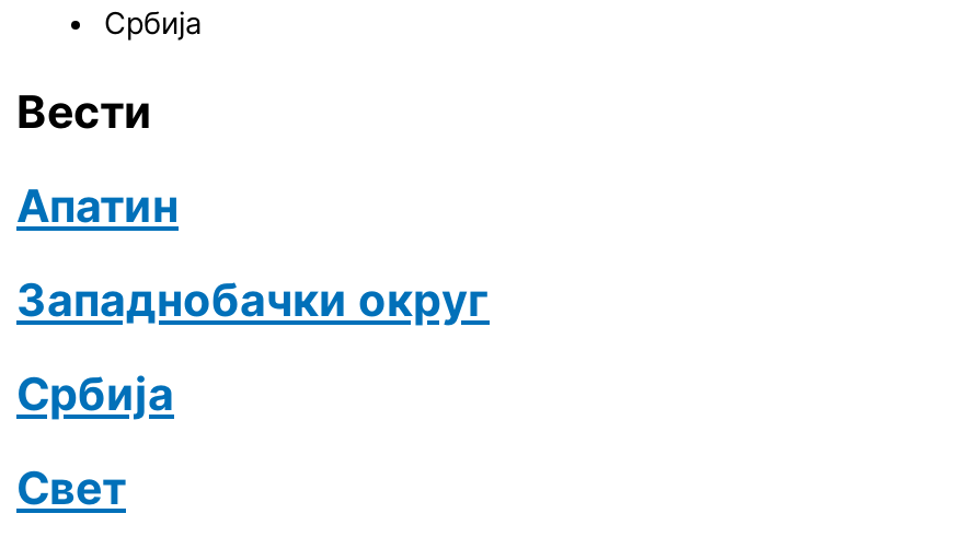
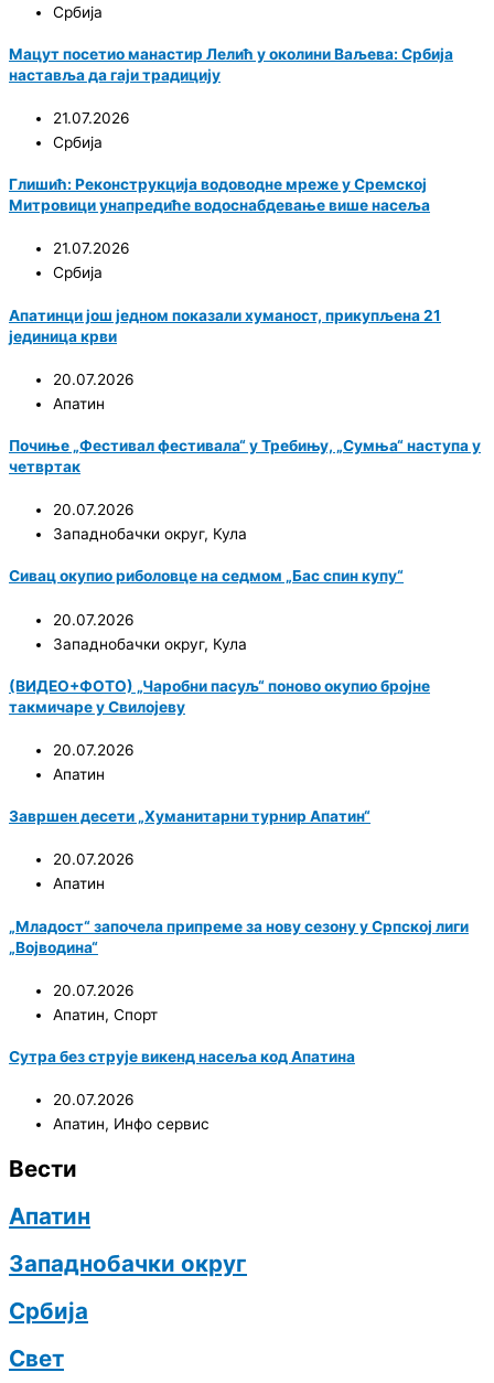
+ Мацут посетио манастир Лелић у околини Ваљева: Србија
+ наставља да гаји традицију
+ 21.07.2026
+ Србија
+ Глишић: Реконструкција водоводне мреже у Сремској
+ Митровици унапредиће водоснабдевање више насеља
+ 21.07.2026
+ Србија
+ Апатинци још једном показали хуманост, прикупљена 21
+ јединица крви
+ 20.07.2026
+ Апатин
+ Почиње „Фестивал фестивала“ у Требињу, „Сумња“ наступа у
+ четвртак
+ 20.07.2026
+ Западнобачки округ, Кула
+ Сивац окупио риболовце на седмом „Бас спин купу“
+ 20.07.2026
+ Западнобачки округ, Кула
+ (ВИДЕО+ФОТО) „Чаробни пасуљ“ поново окупио бројне
+ такмичаре у Свилојеву
+ 20.07.2026
+ Апатин
+ Завршен десети „Хуманитарни турнир Апатин“
+ 20.07.2026
+ Апатин
+ „Младост“ започела припреме за нову сезону у Српској лиги
+ „Војводина“
+ 20.07.2026
+ Апатин, Спорт
+ Сутра без струје викенд насеља код Апатина
+ 20.07.2026
+ Апатин, Инфо сервис
